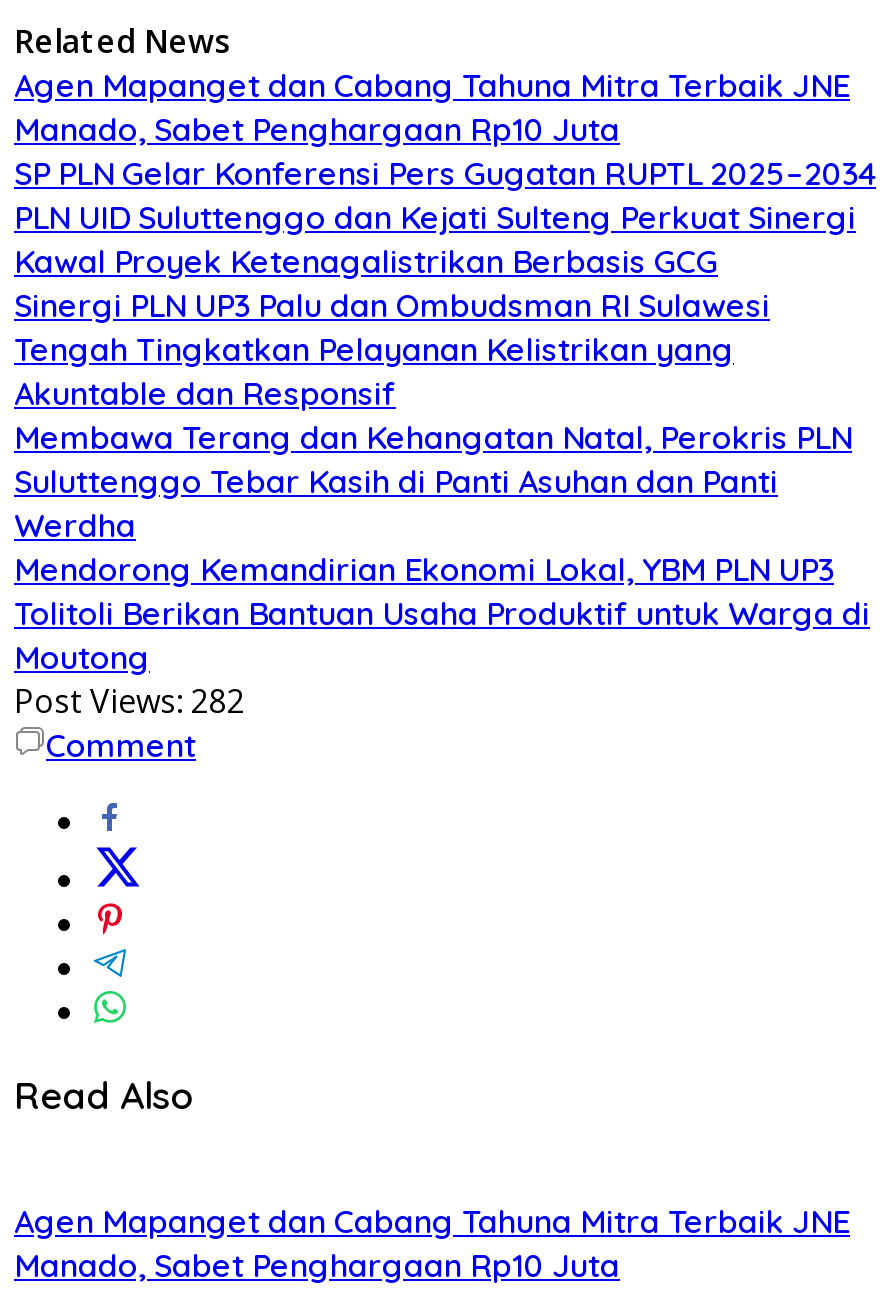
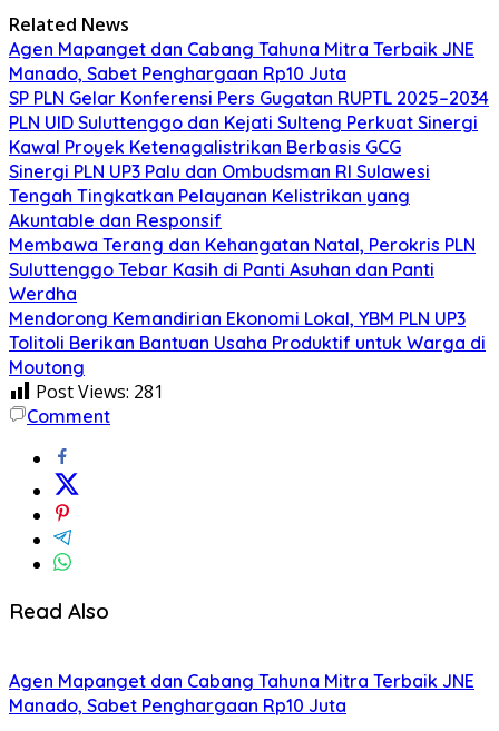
- Post Views: 282
+ Post Views: 281
